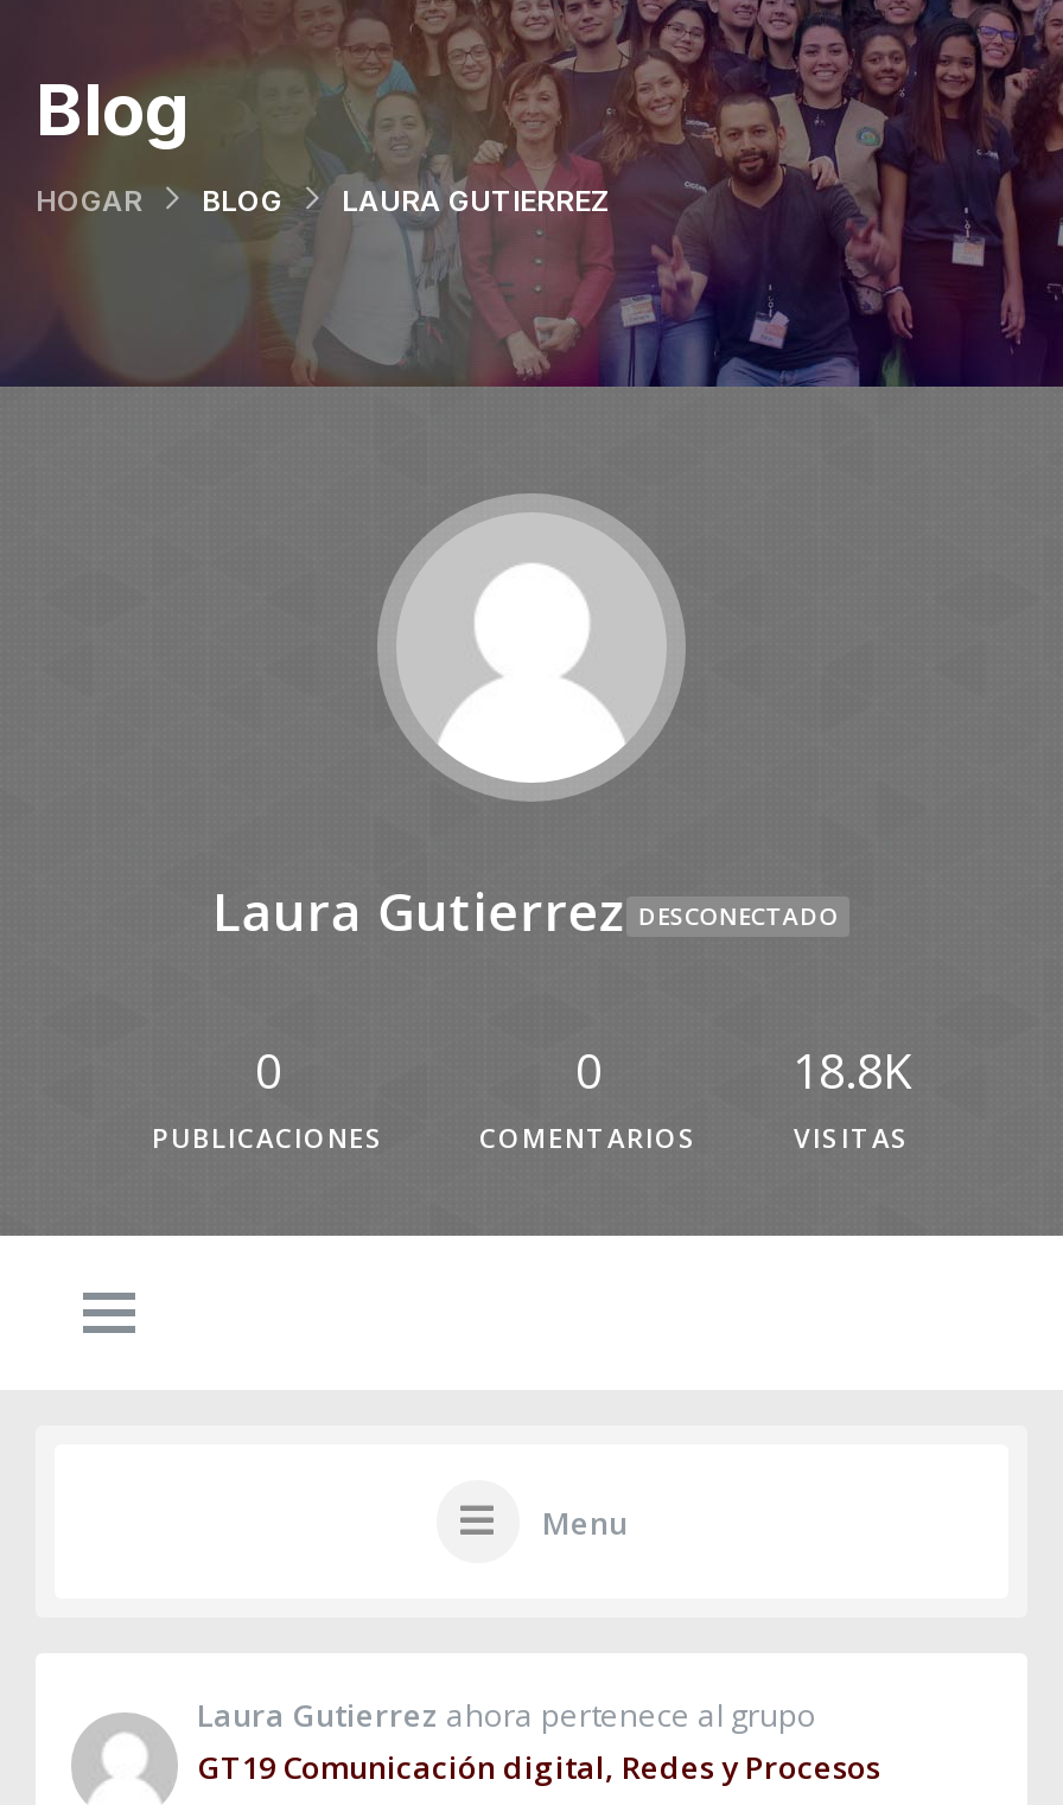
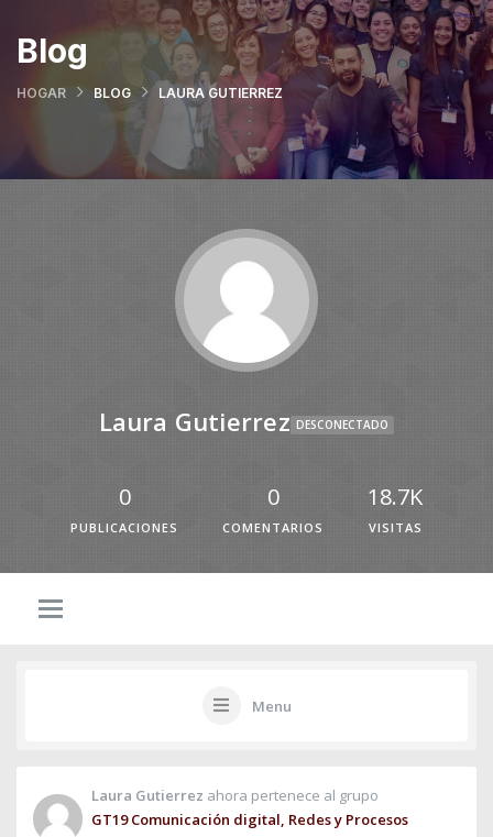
- 18.8K
+ 18.7K
